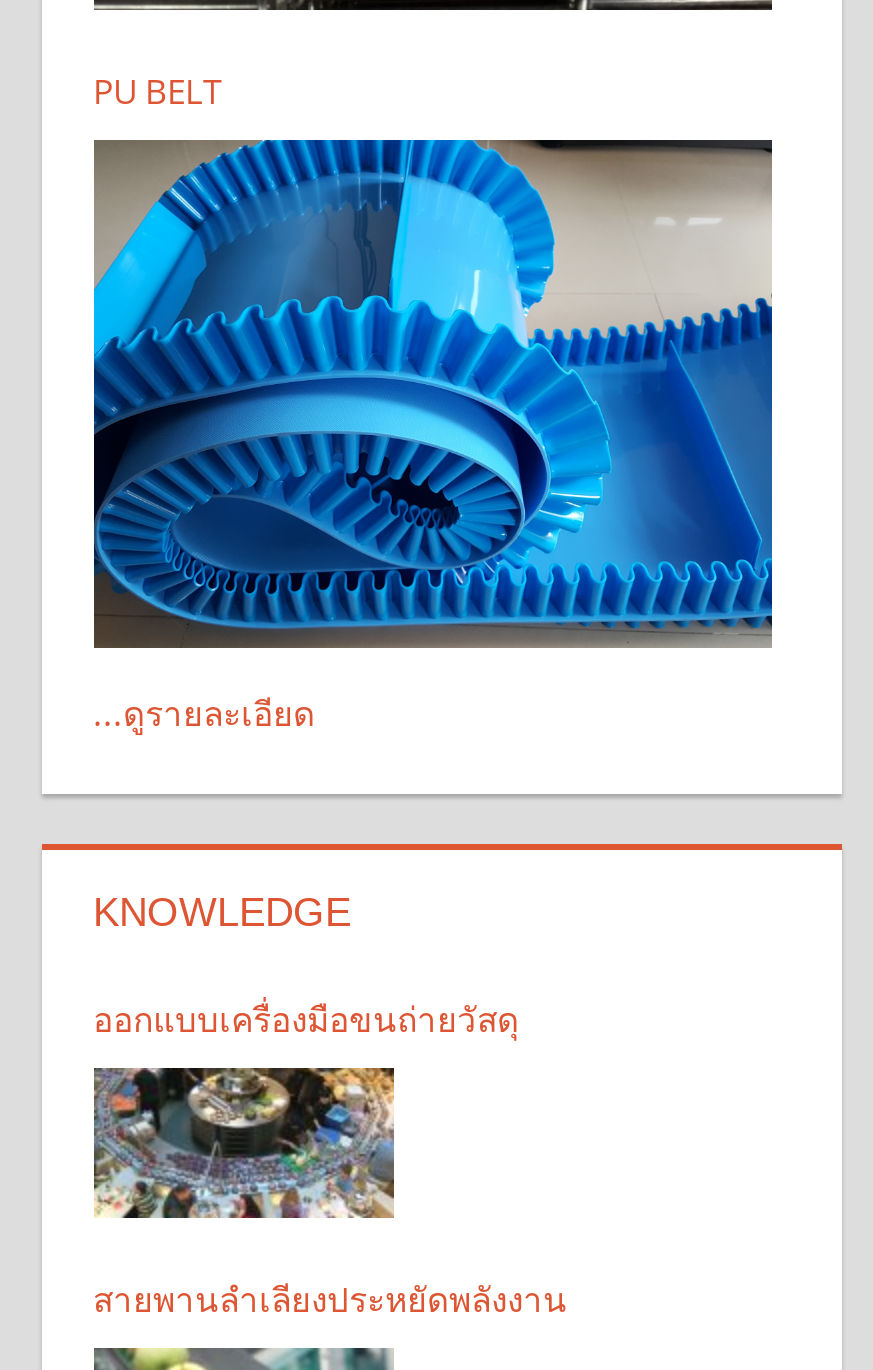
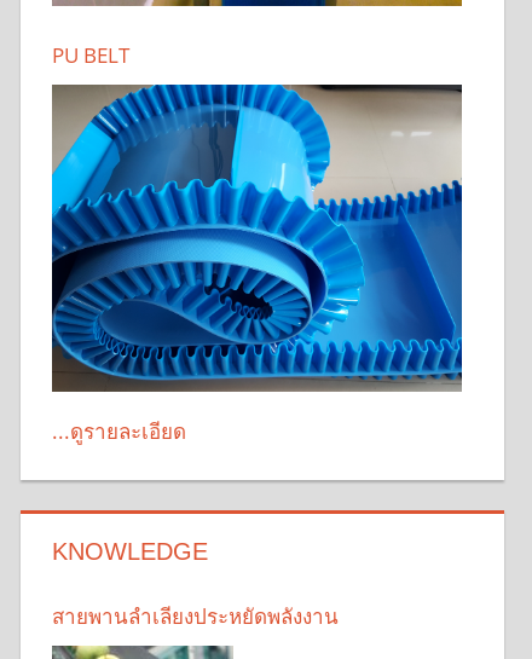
- ออกแบบเครื่องมือขนถ่ายวัสดุ

- [image]
